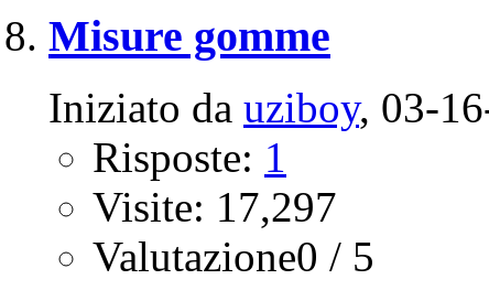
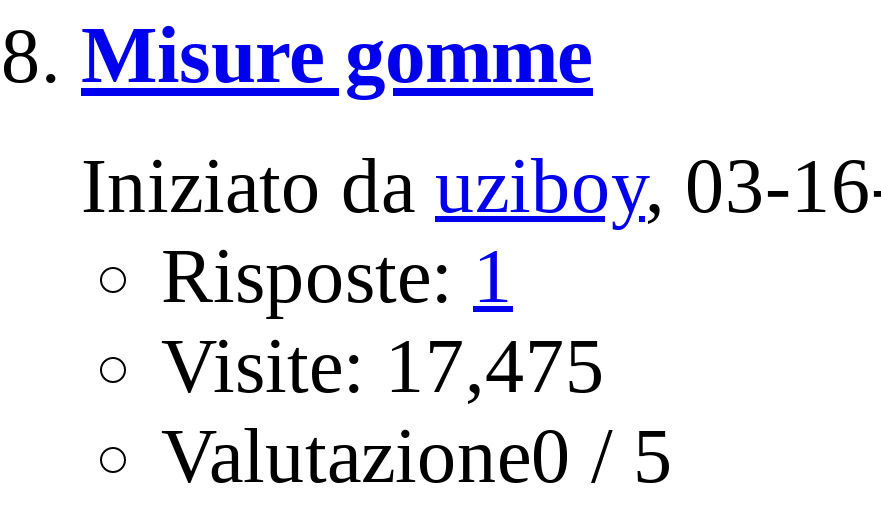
- Visite: 17,297
+ Visite: 17,475
